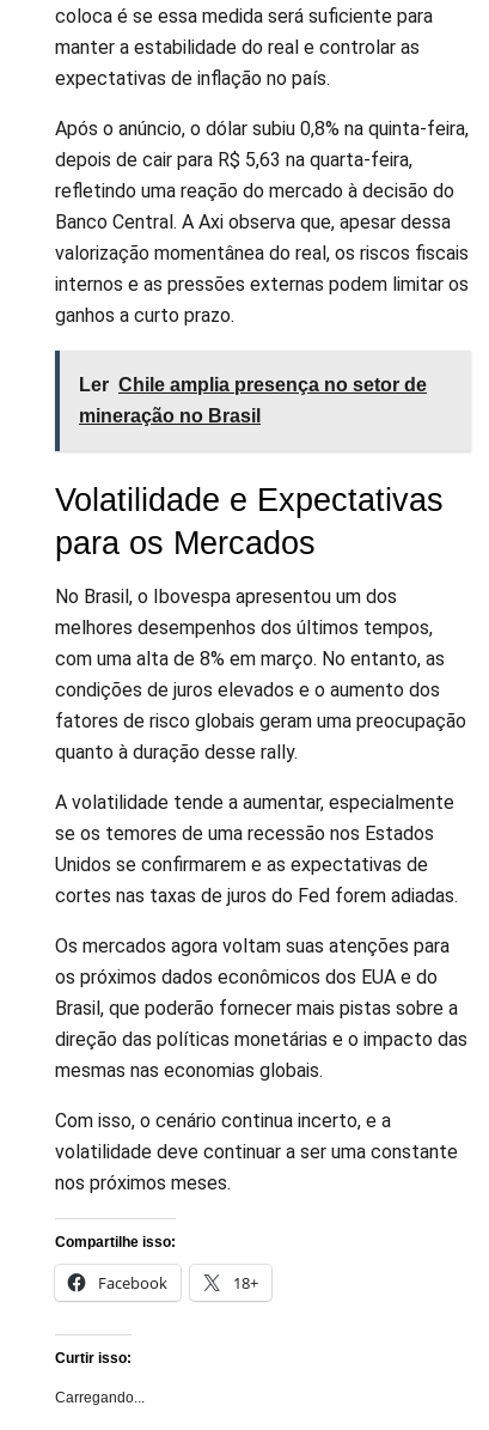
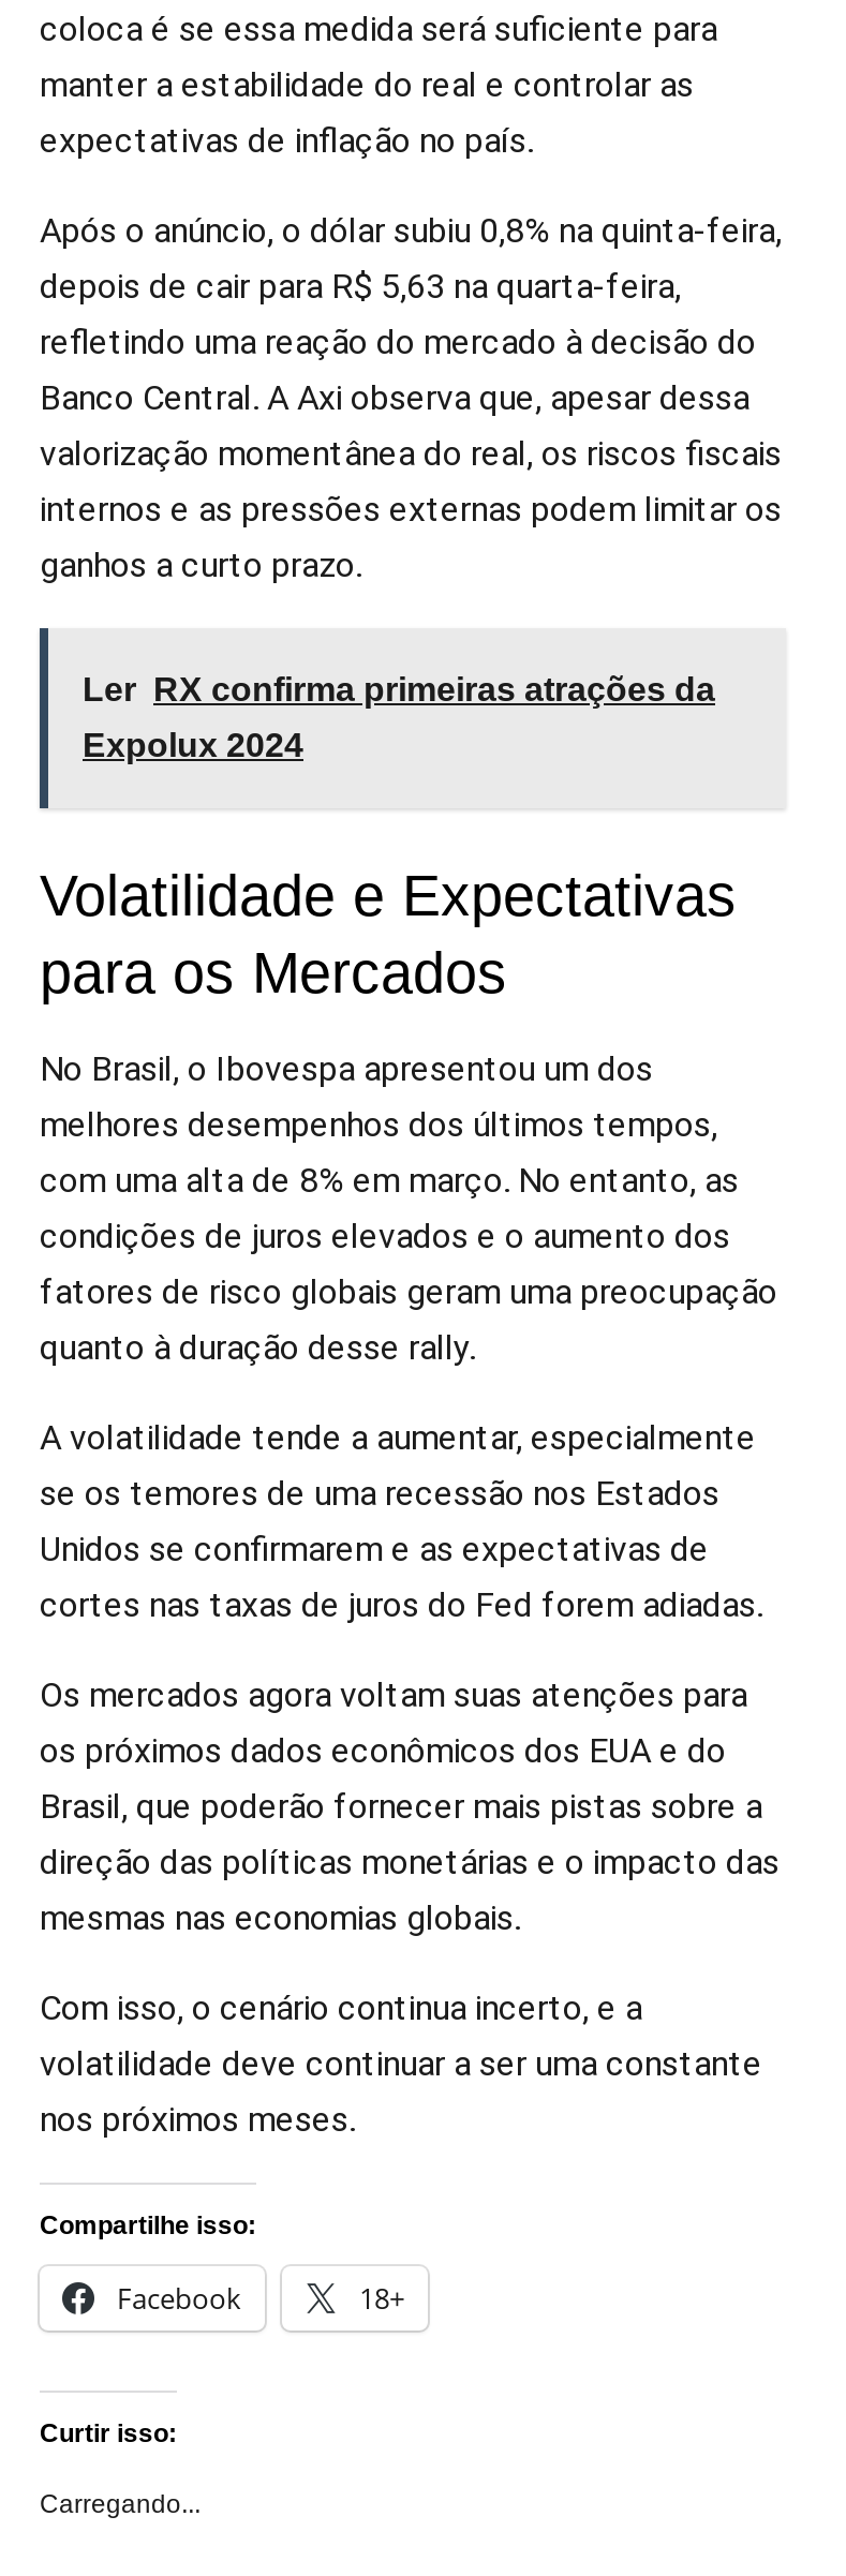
- Ler Chile amplia presença no setor de
+ Ler RX confirma primeiras atrações da

- mineração no Brasil
+ Expolux 2024
